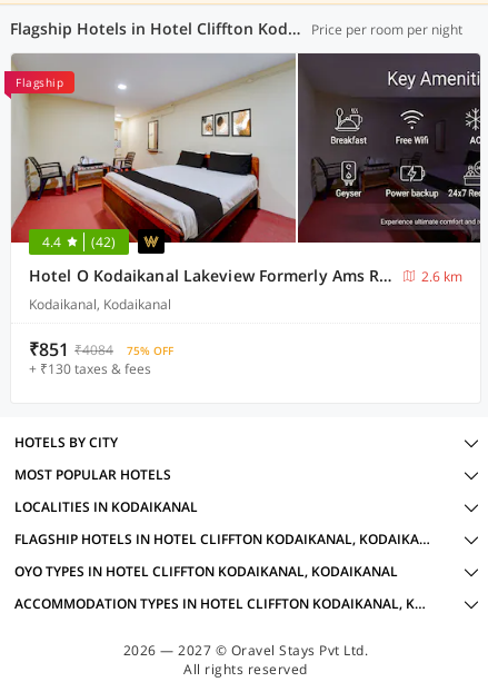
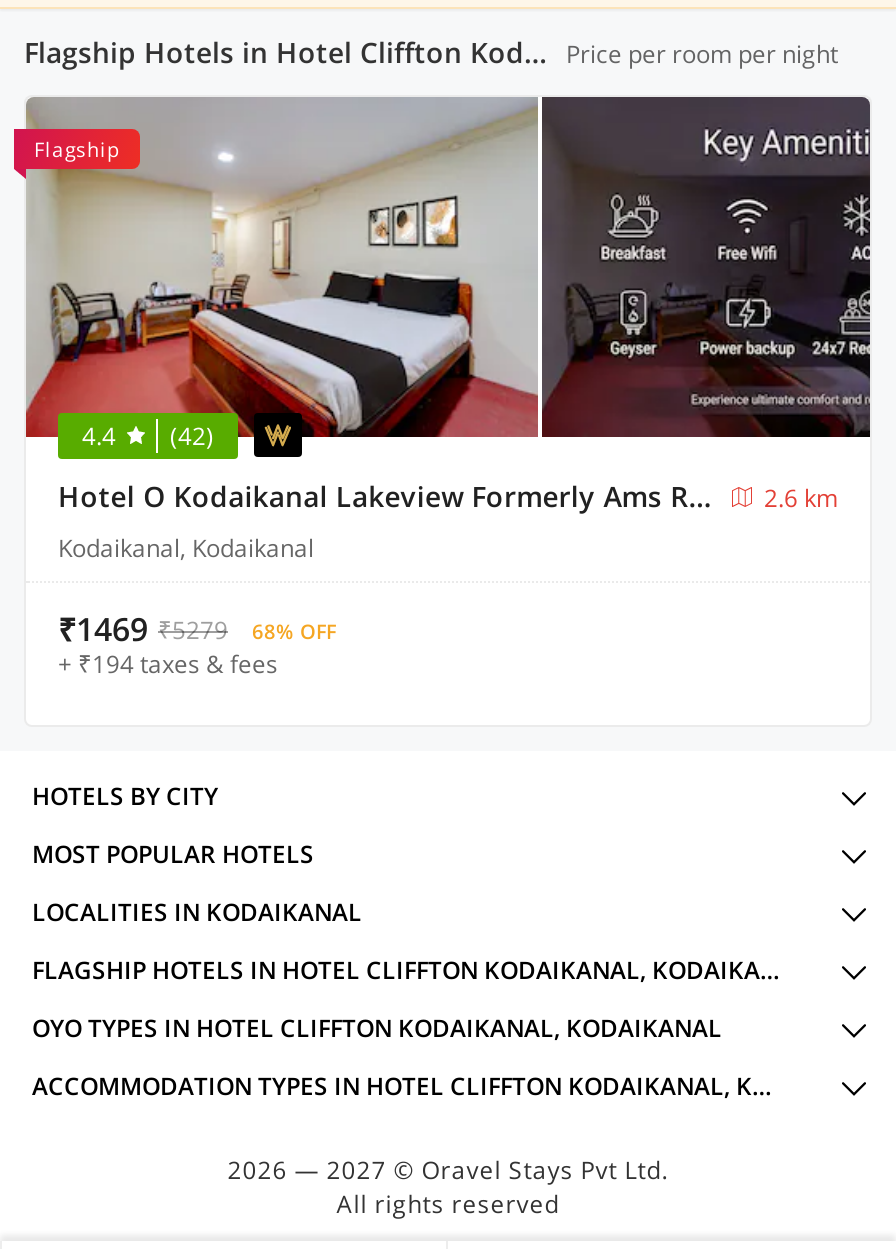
- ₹851 ₹4084
+ ₹1469 ₹5279

- 75% OFF
+ 68% OFF

- + ₹130 taxes & fees
+ + ₹194 taxes & fees
